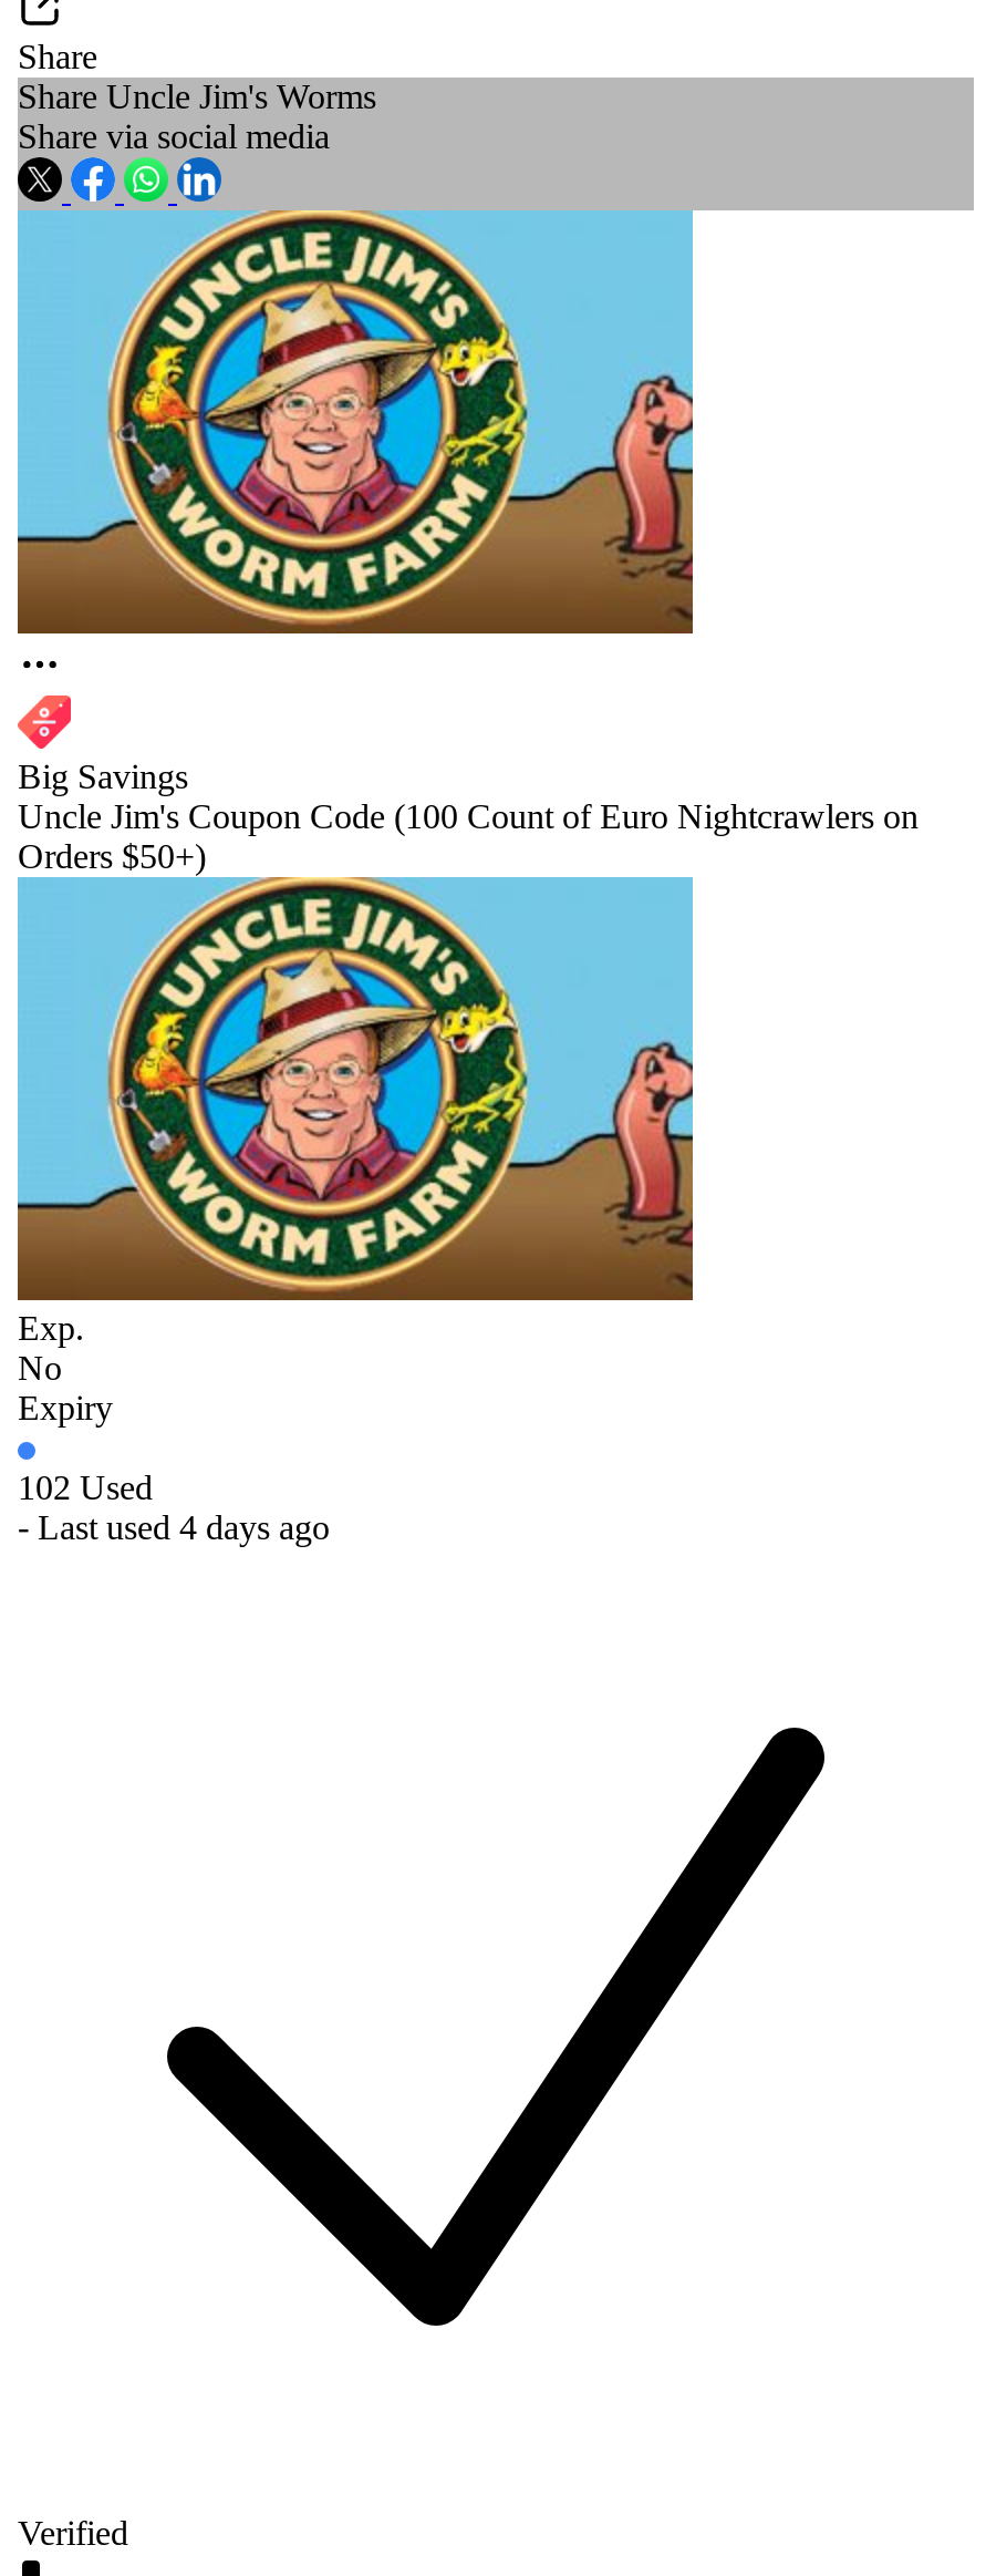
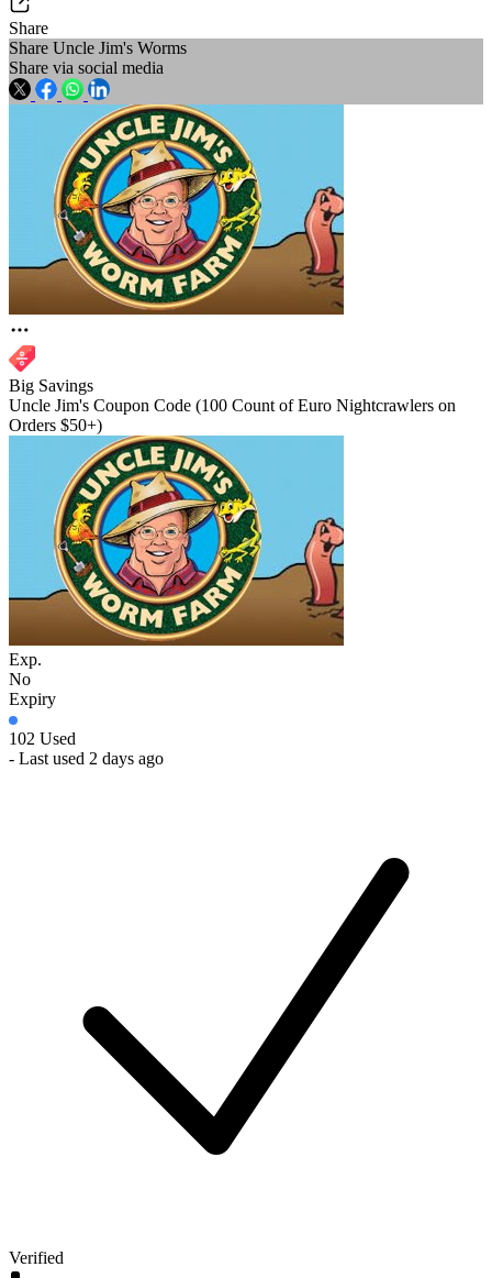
- - Last used 4 days ago
+ - Last used 2 days ago
